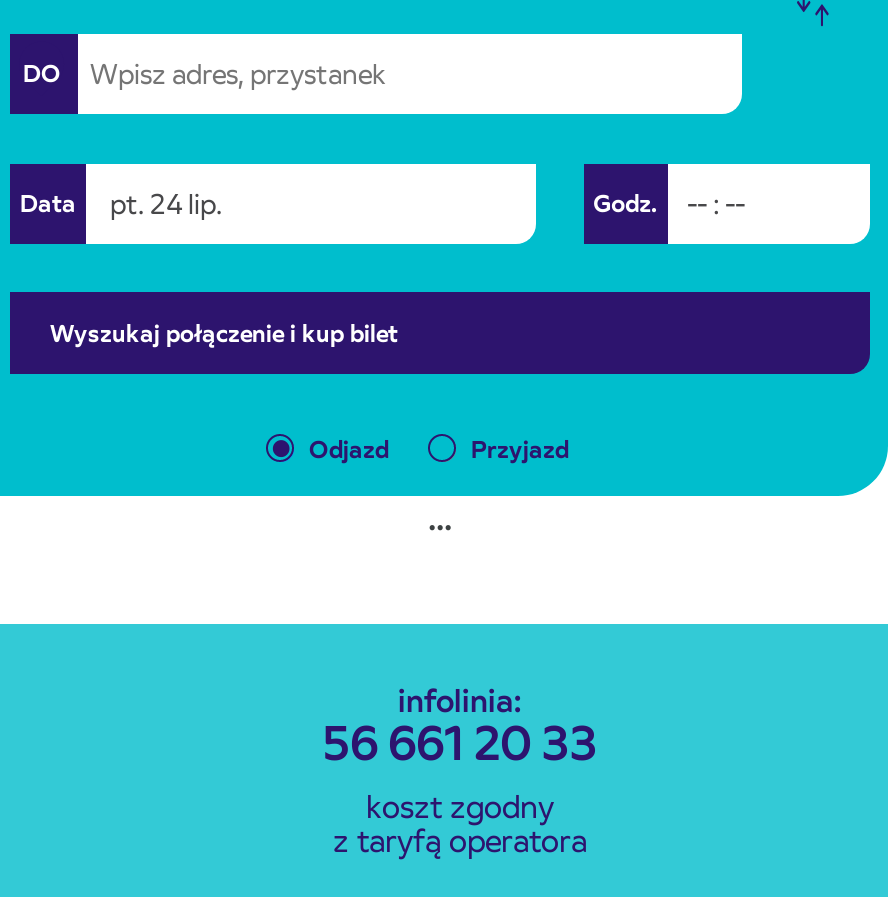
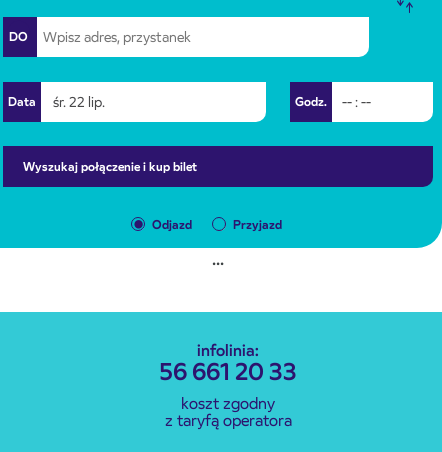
- pt. 24 lip.
+ śr. 22 lip.
